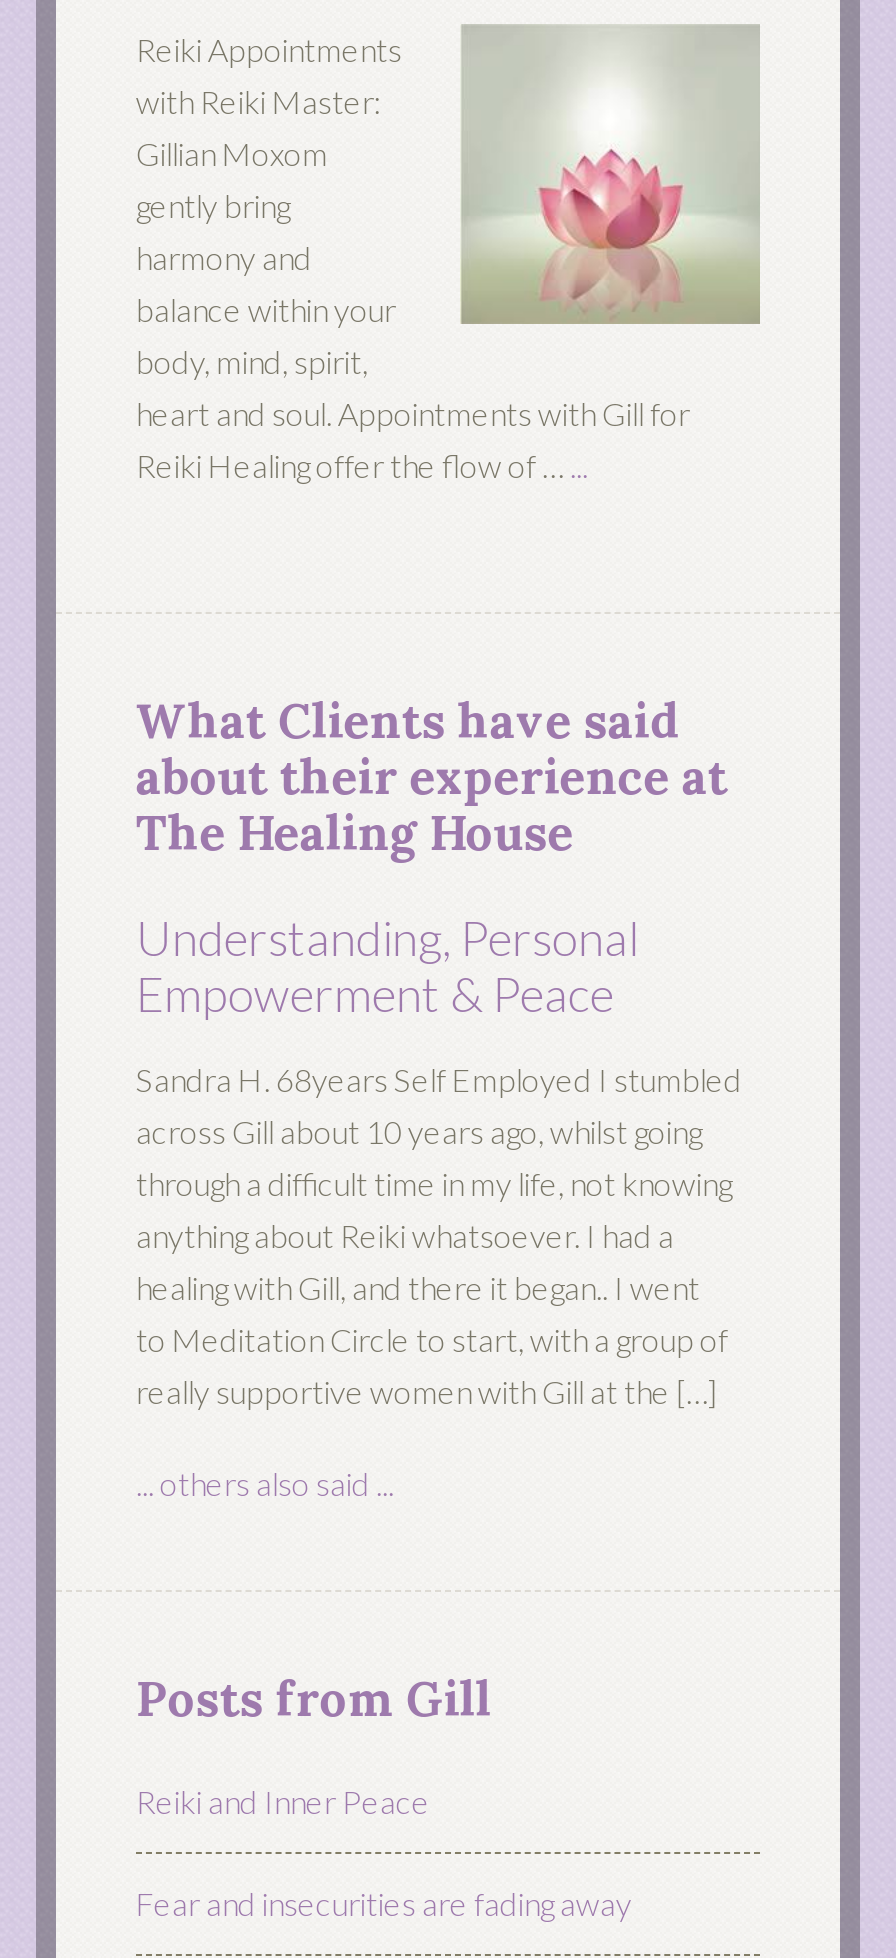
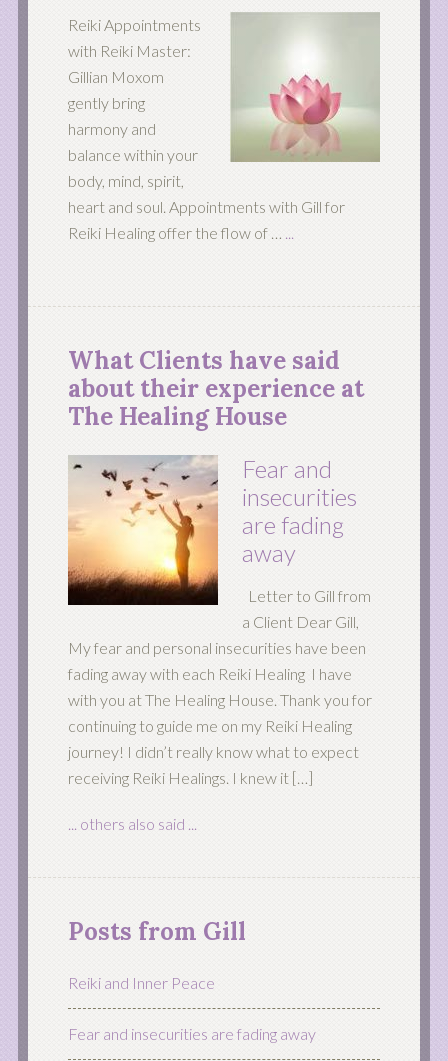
- Understanding, Personal
- Empowerment & Peace
+ Fear and
+ insecurities
+ are fading
+ away

- Sandra H. 68years Self Employed I stumbled
- across Gill about 10 years ago, whilst going
- through a difficult time in my life, not knowing
- anything about Reiki whatsoever. I had a
- healing with Gill, and there it began.. I went
- to Meditation Circle to start, with a group of
- really supportive women with Gill at the […]
+ Letter to Gill from
+ a Client Dear Gill,
+ My fear and personal insecurities have been
+ fading away with each Reiki Healing I have
+ with you at The Healing House. Thank you for
+ continuing to guide me on my Reiki Healing
+ journey! I didn’t really know what to expect
+ receiving Reiki Healings. I knew it […]
